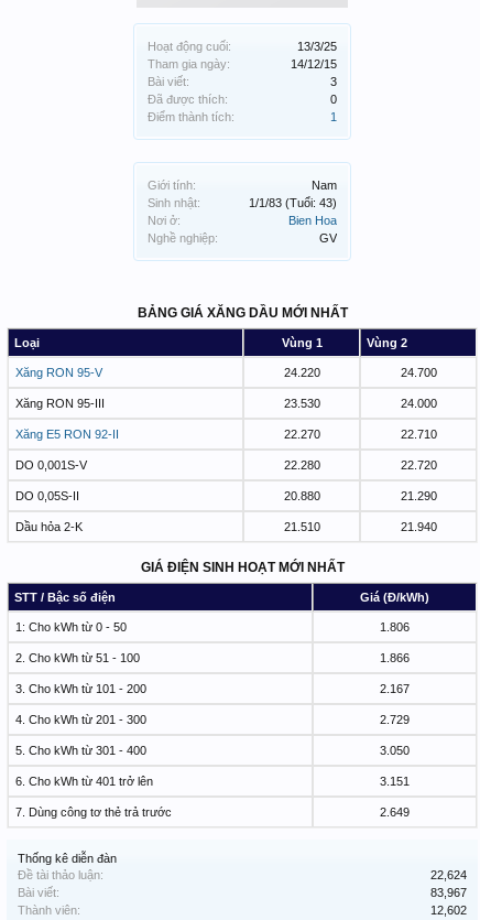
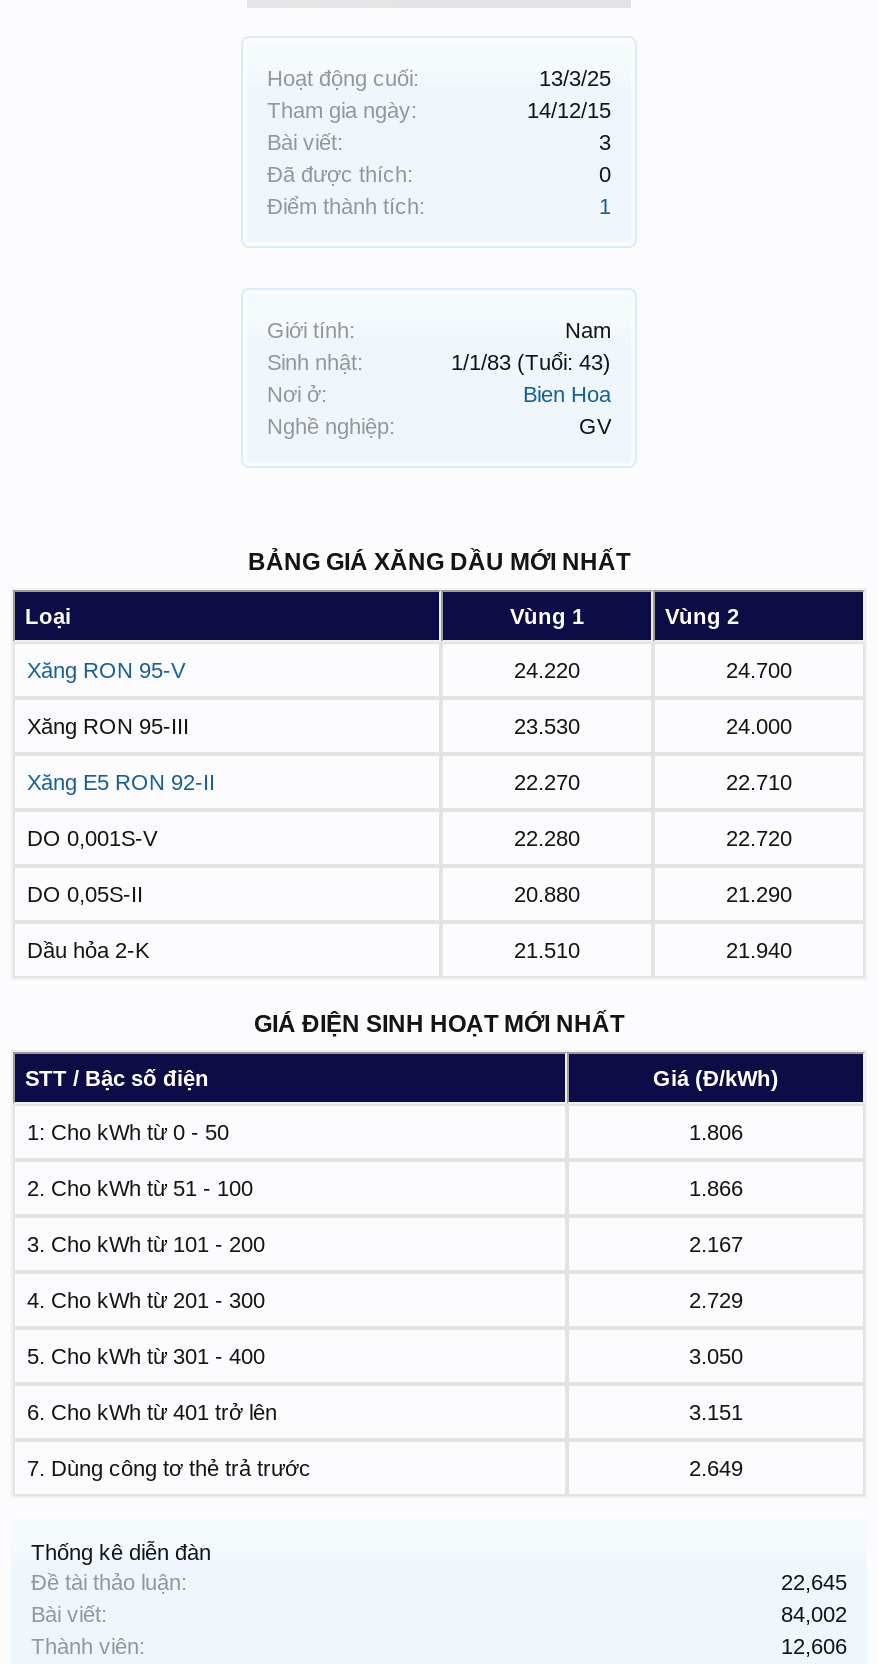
- 22,624
+ 22,645

- 83,967
+ 84,002

- 12,602
+ 12,606
